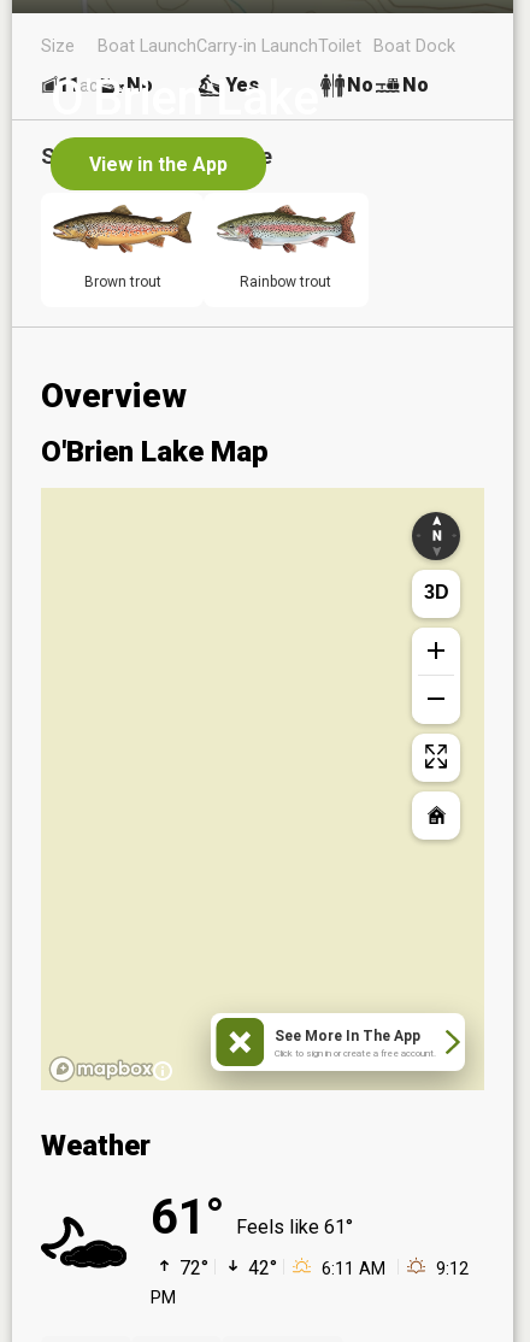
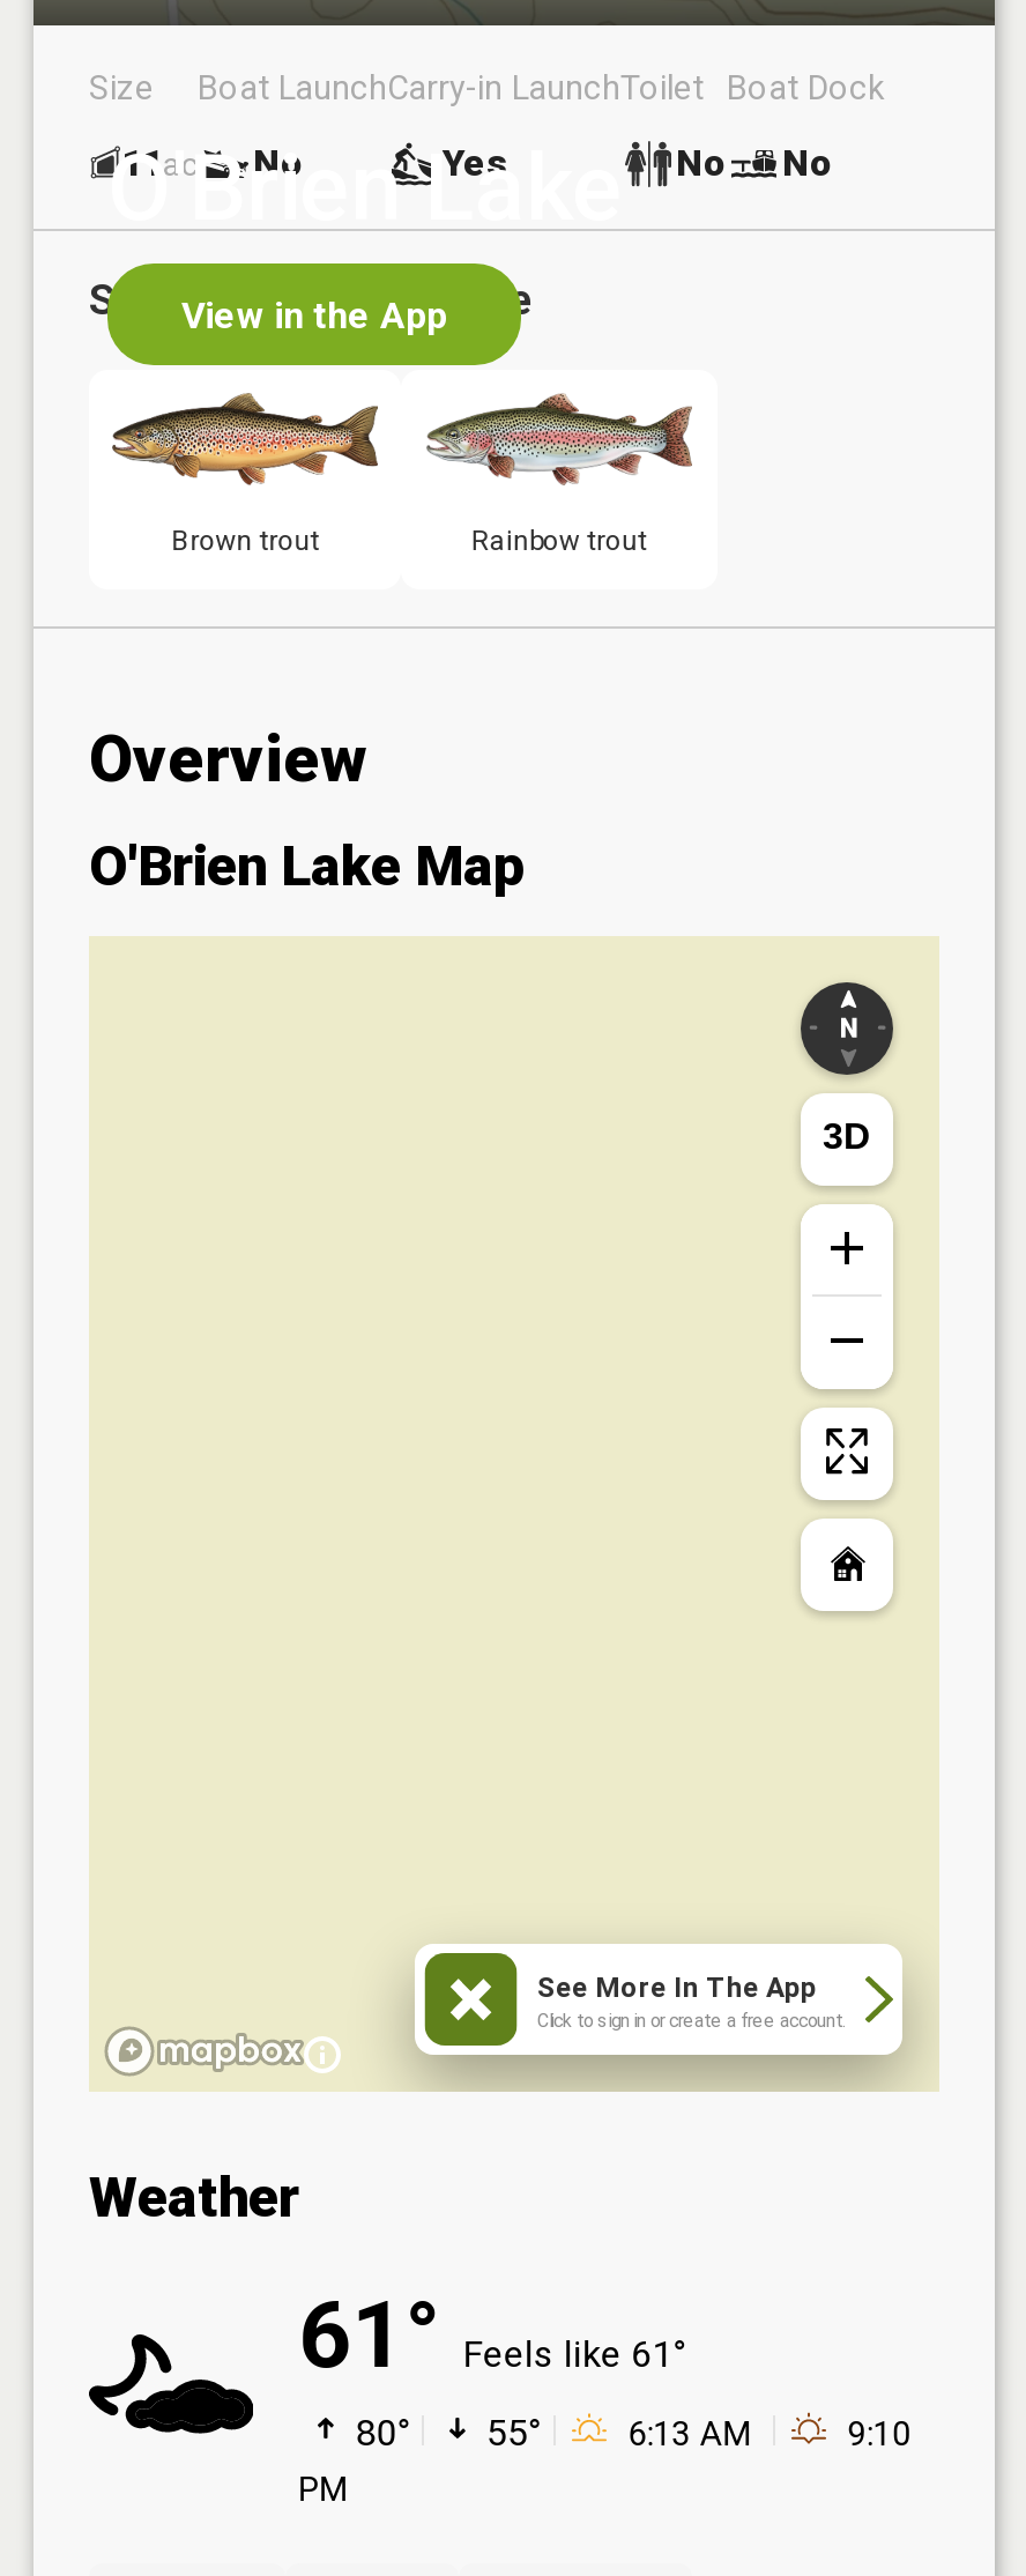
- 72°
+ 80°

- 42°
+ 55°

- 6:11 AM
+ 6:13 AM

- 9:12
+ 9:10
